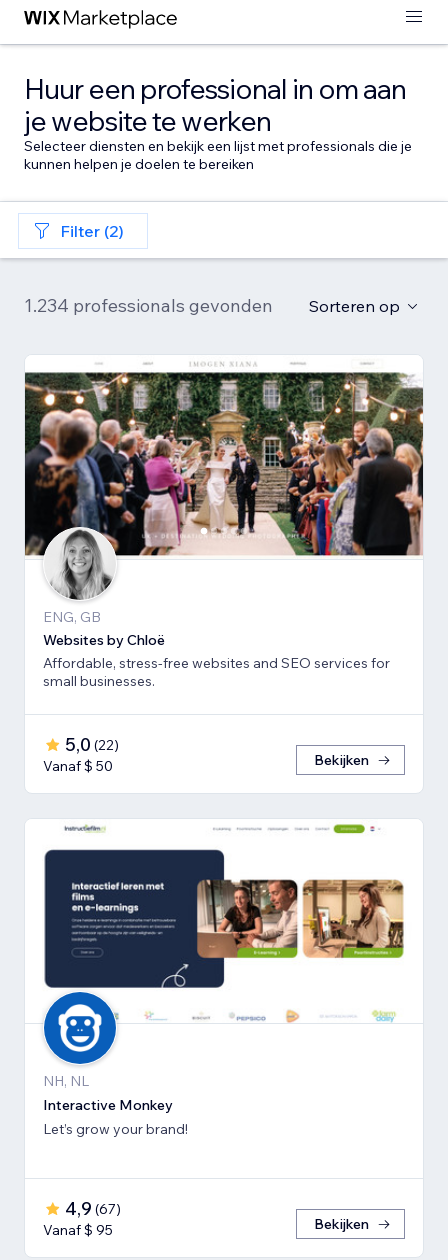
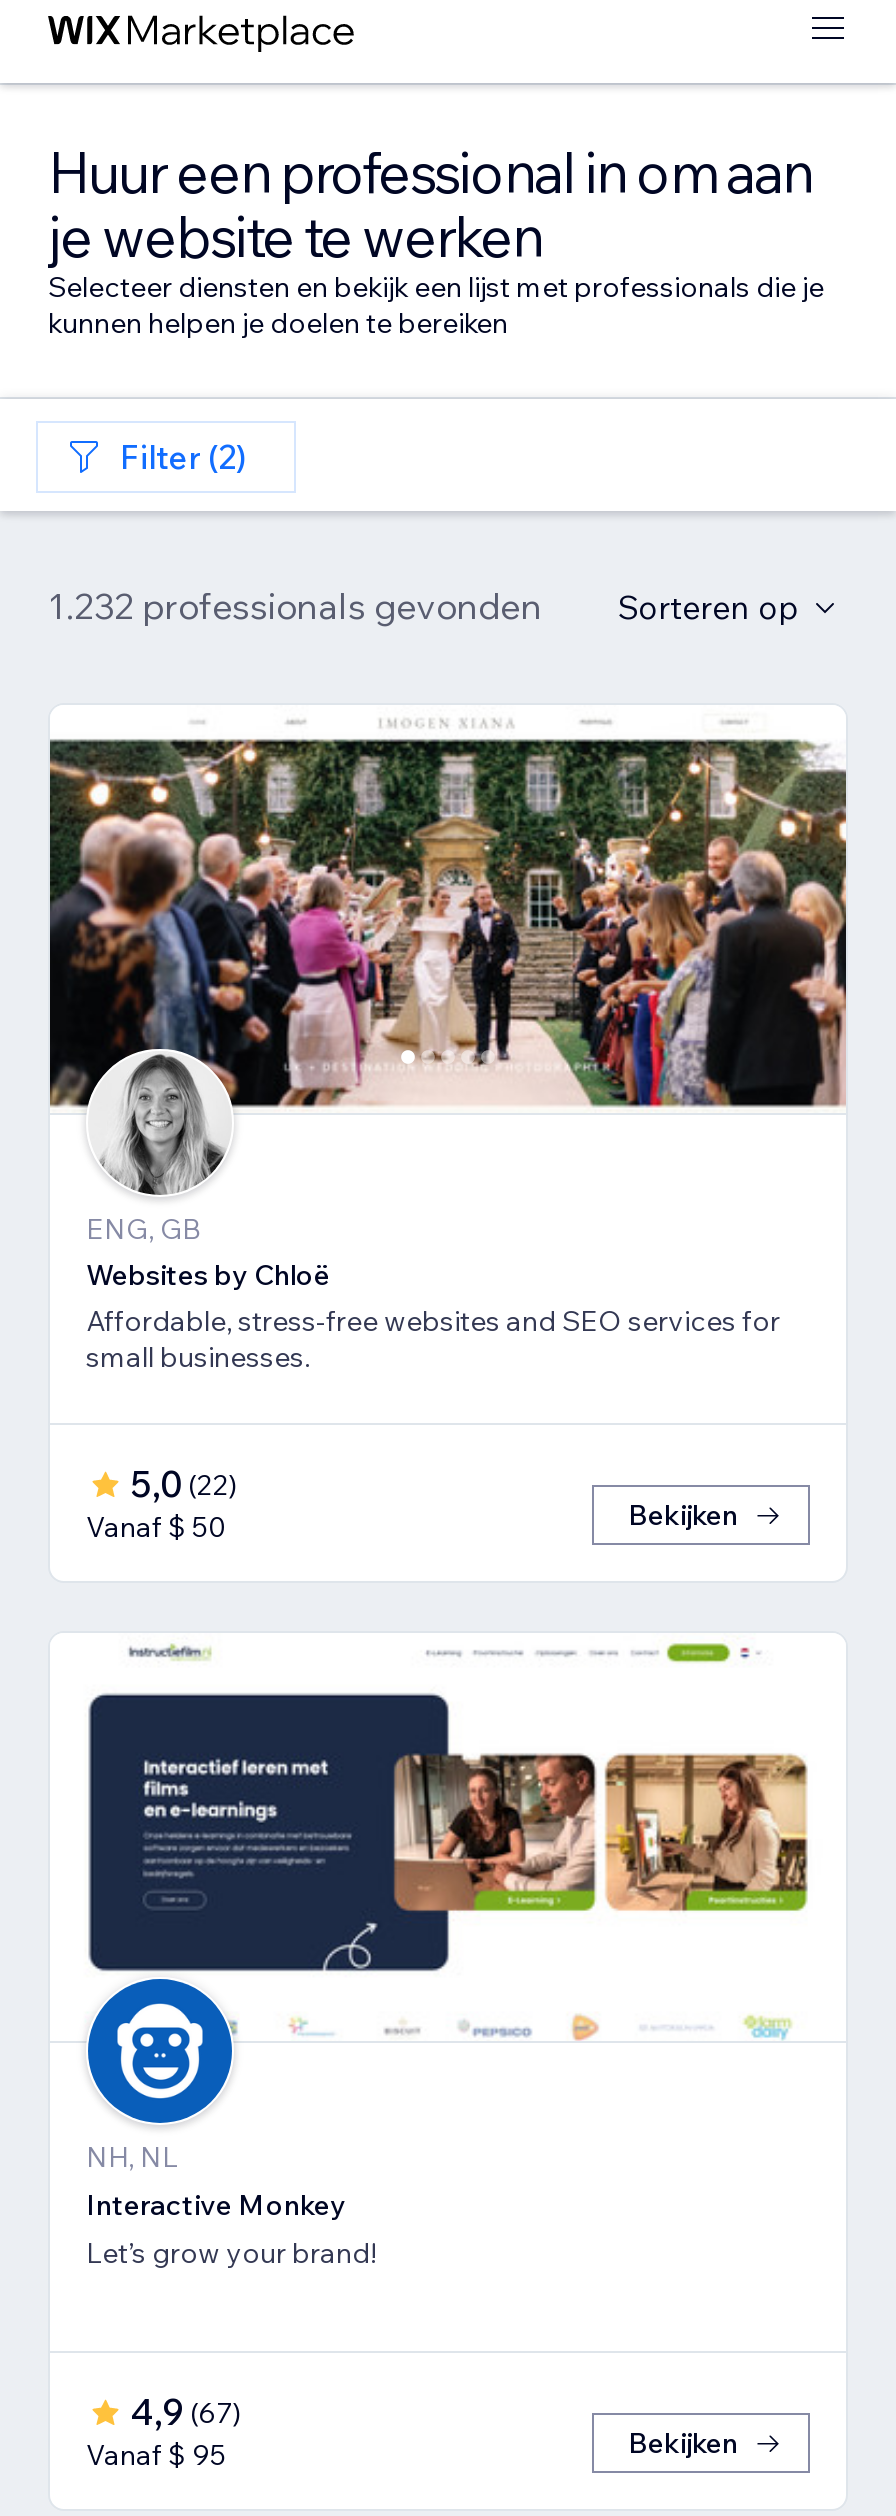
- 1.234 professionals gevonden
+ 1.232 professionals gevonden
